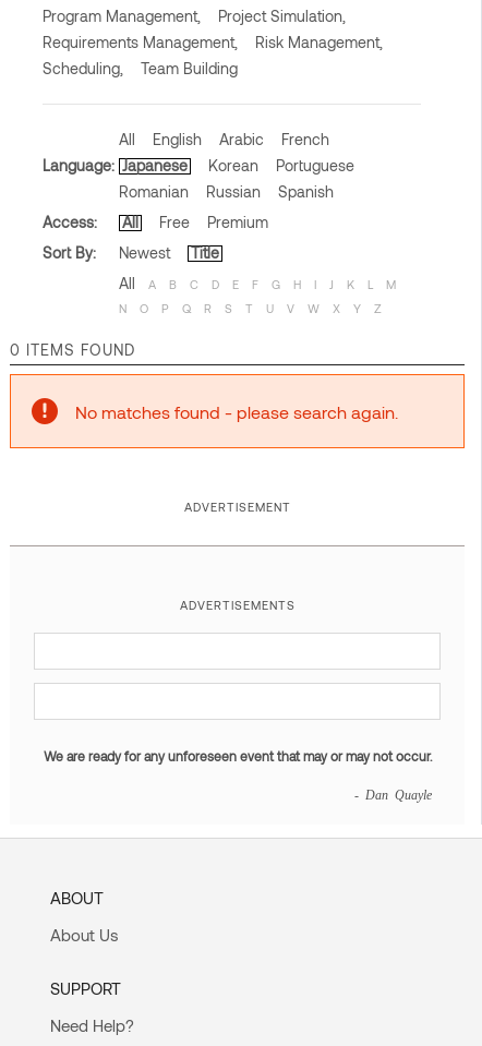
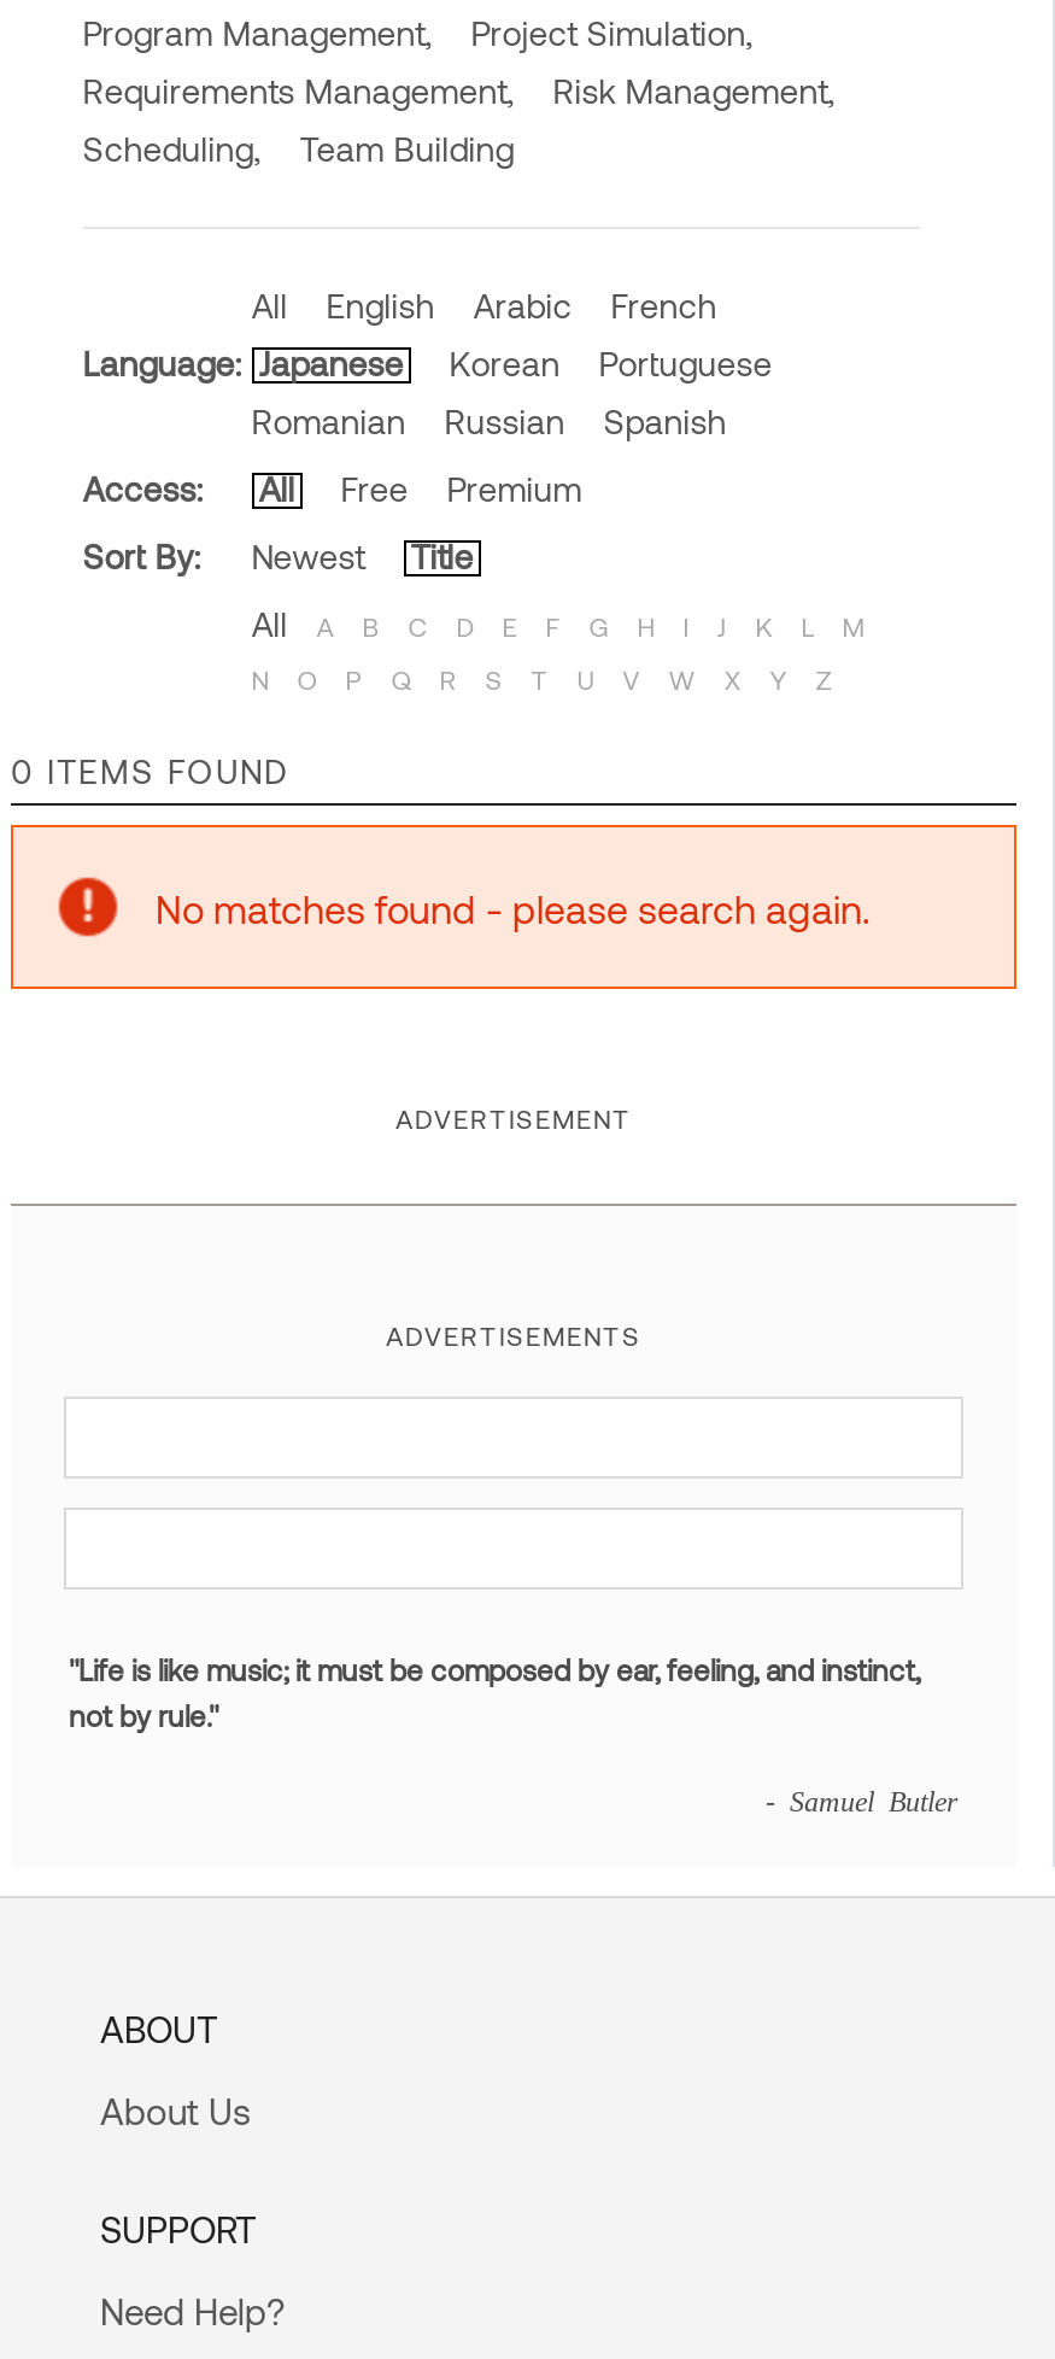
- We are ready for any unforeseen event that may or may not occur.
+ "Life is like music; it must be composed by ear, feeling, and instinct,
+ not by rule."

- - Dan Quayle
+ - Samuel Butler
